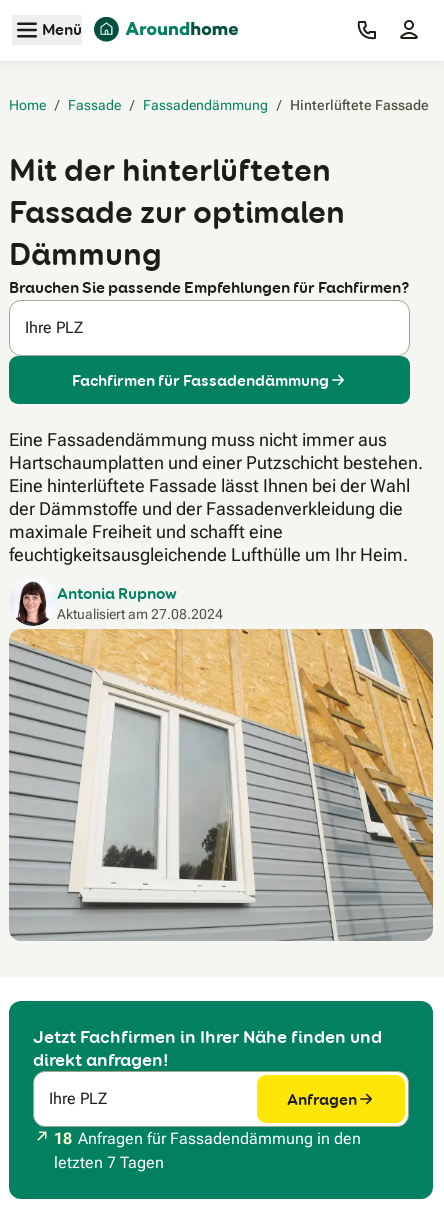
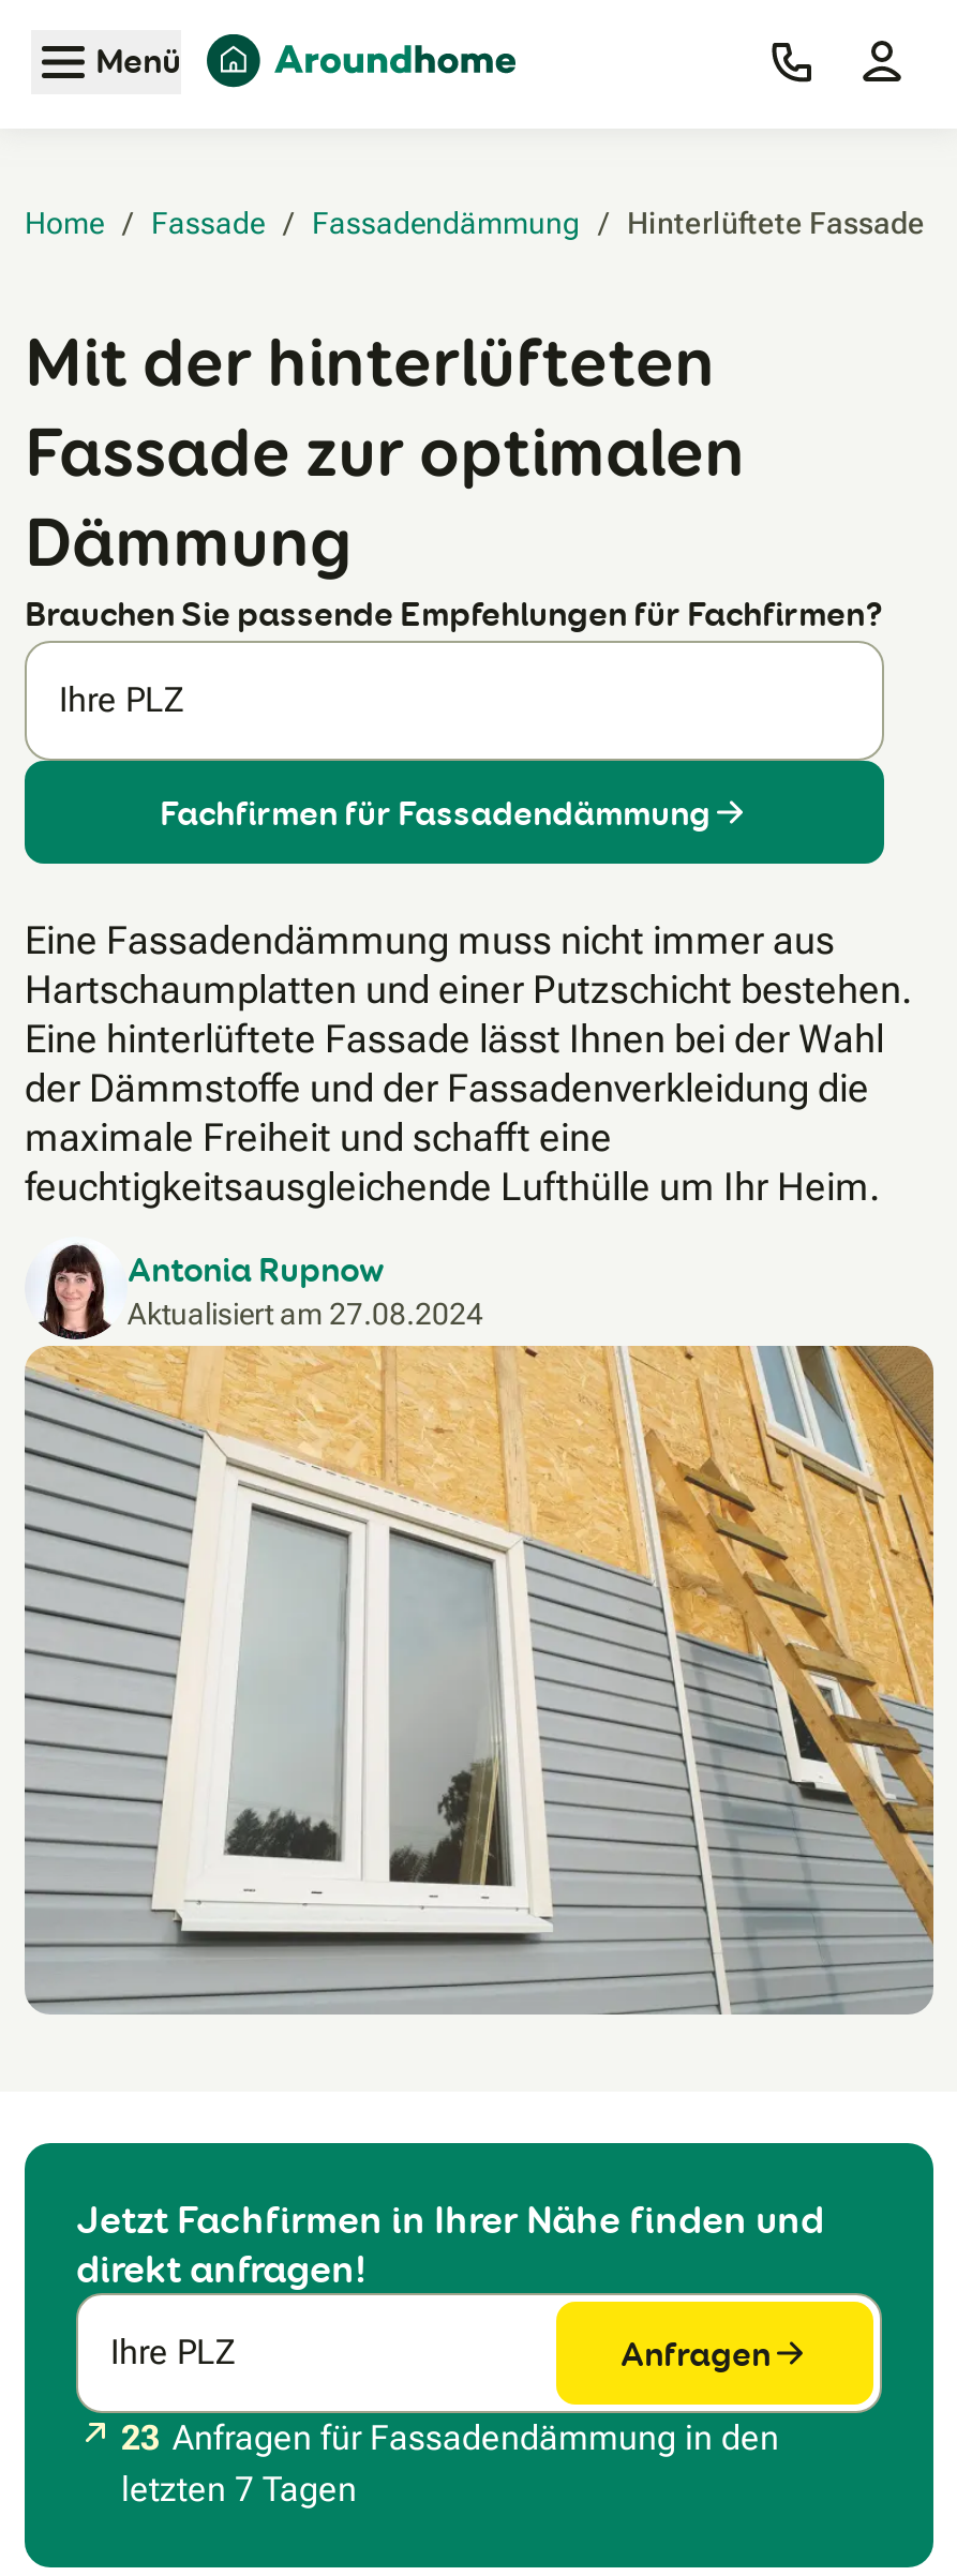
- 18 Anfragen für Fassadendämmung in den
+ 23 Anfragen für Fassadendämmung in den
